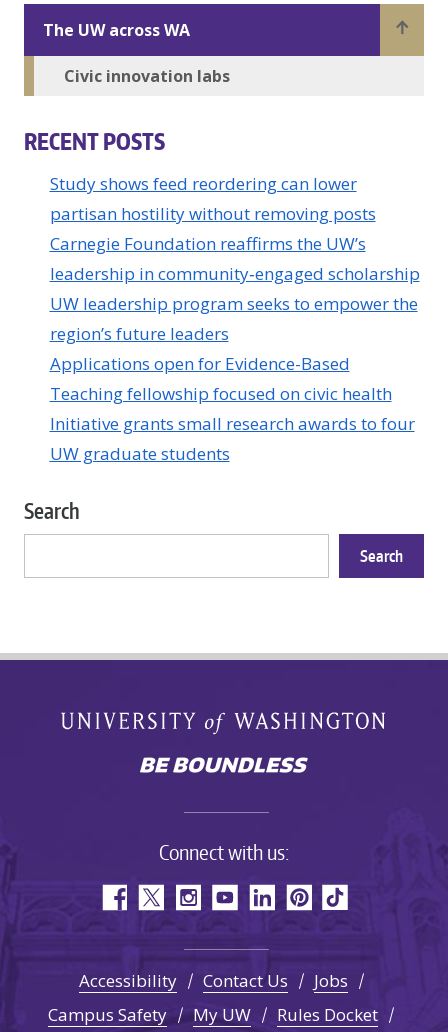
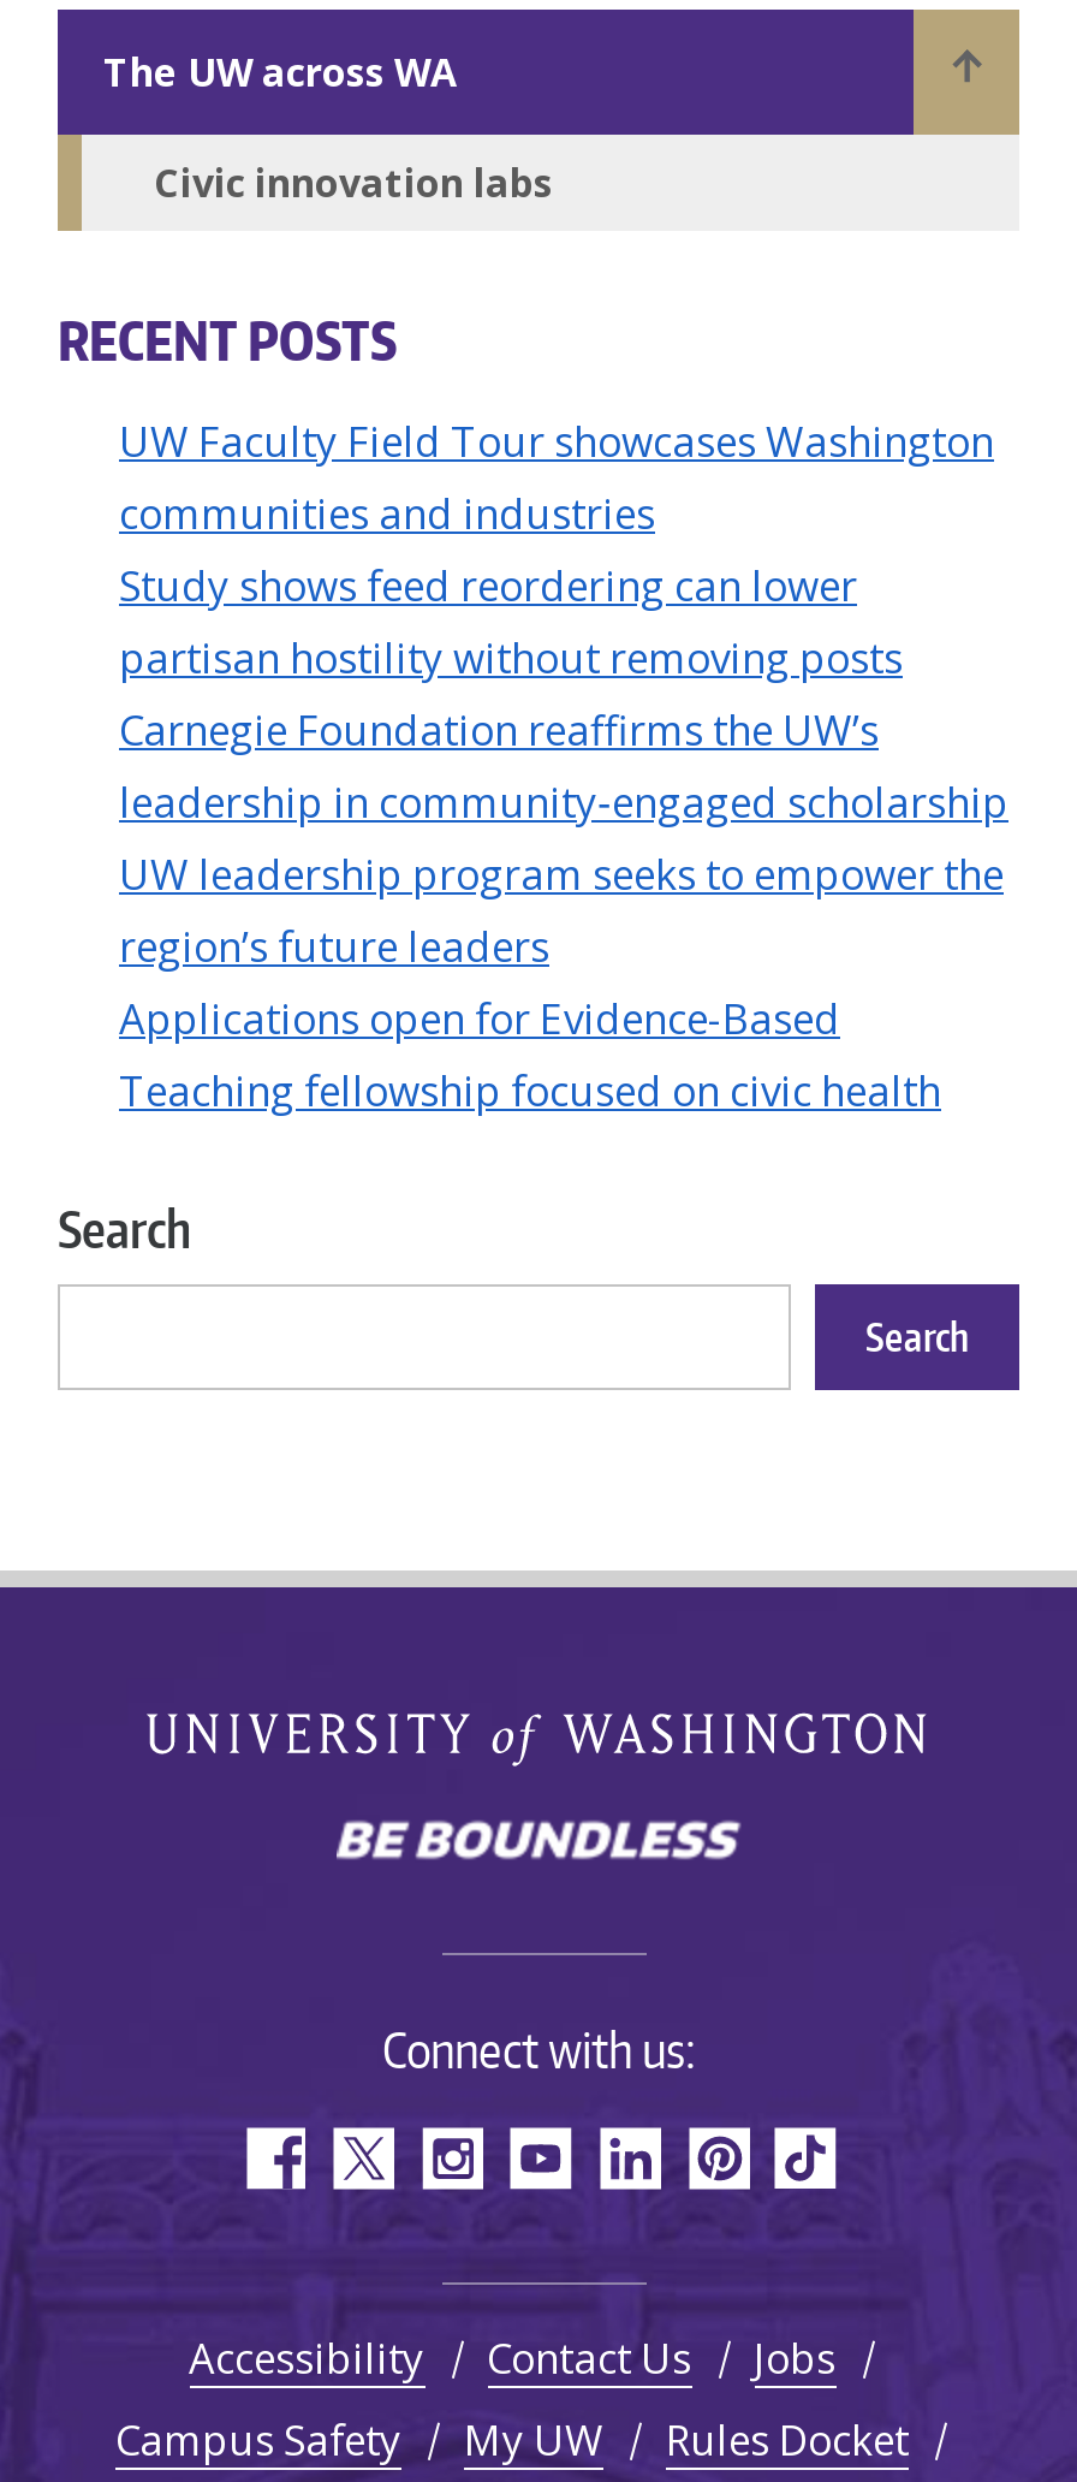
+ UW Faculty Field Tour showcases Washington
+ communities and industries

moved down: Study shows feed reordering can lower | partisan hostility without removing posts | Carnegie Foundation reaffirms the UW’s | leadership in community‑engaged scholarship | UW leadership program seeks to empower the | region’s future leaders | Applications open for Evidence-Based | Teaching fellowship focused on civic health

- Initiative grants small research awards to four
- UW graduate students
